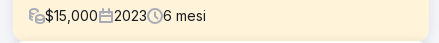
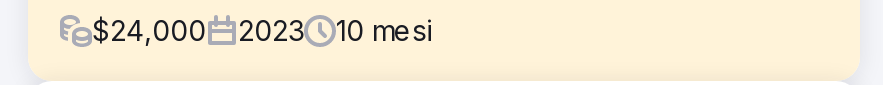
- $15,000
+ $24,000

- 6 mesi
+ 10 mesi
